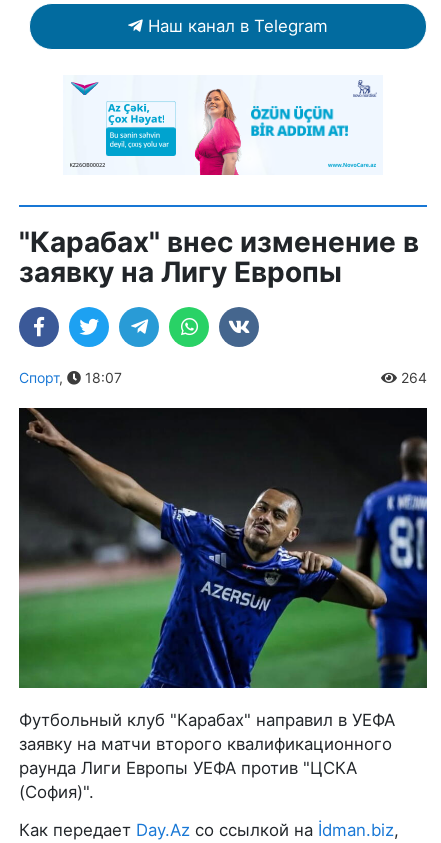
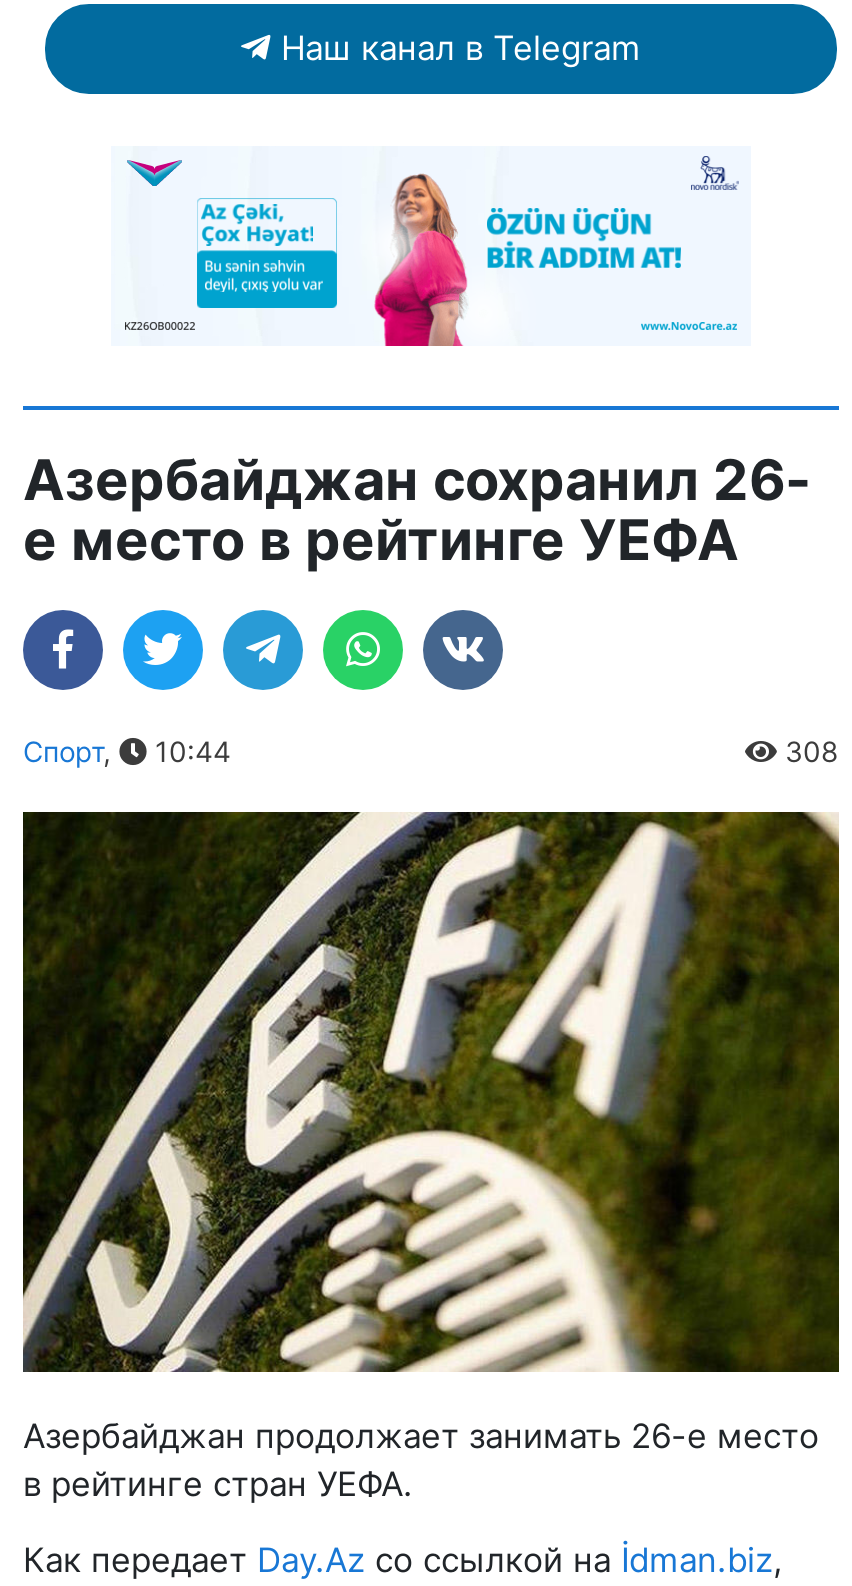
- "Карабах" внес изменение в
- заявку на Лигу Европы
+ Азербайджан сохранил 26-
+ е место в рейтинге УЕФА

- 18:07
- 264
+ 10:44
+ 308

- [image]
- Футбольный клуб "Карабах" направил в УЕФА
- заявку на матчи второго квалификационного
- раунда Лиги Европы УЕФА против "ЦСКА
- (София)".
+ [image]
+ Азербайджан продолжает занимать 26-е место
+ в рейтинге стран УЕФА.
